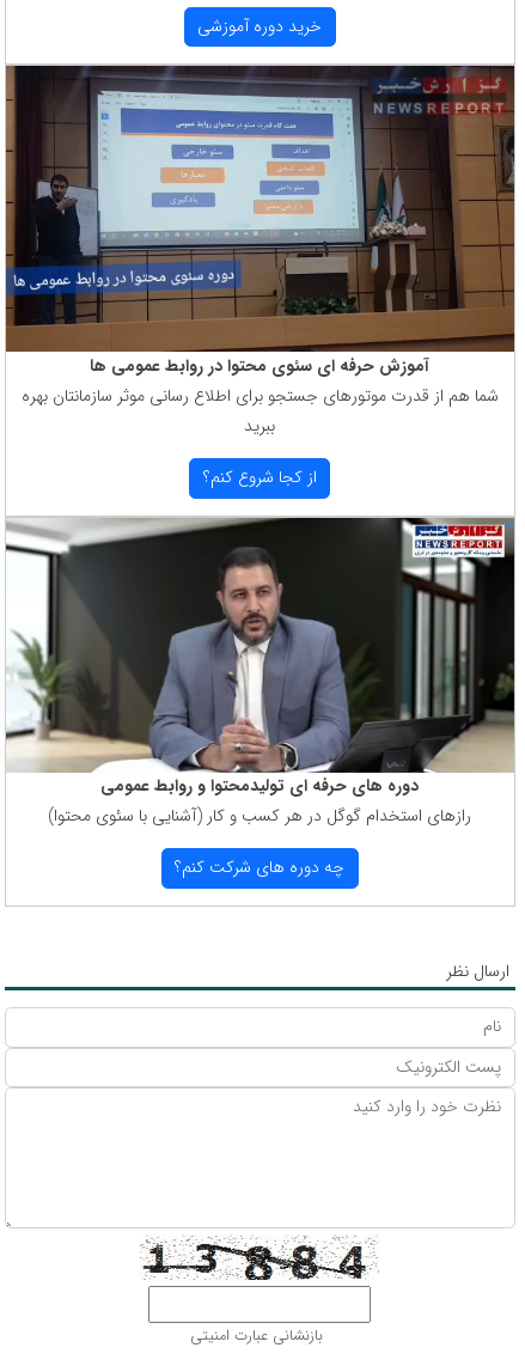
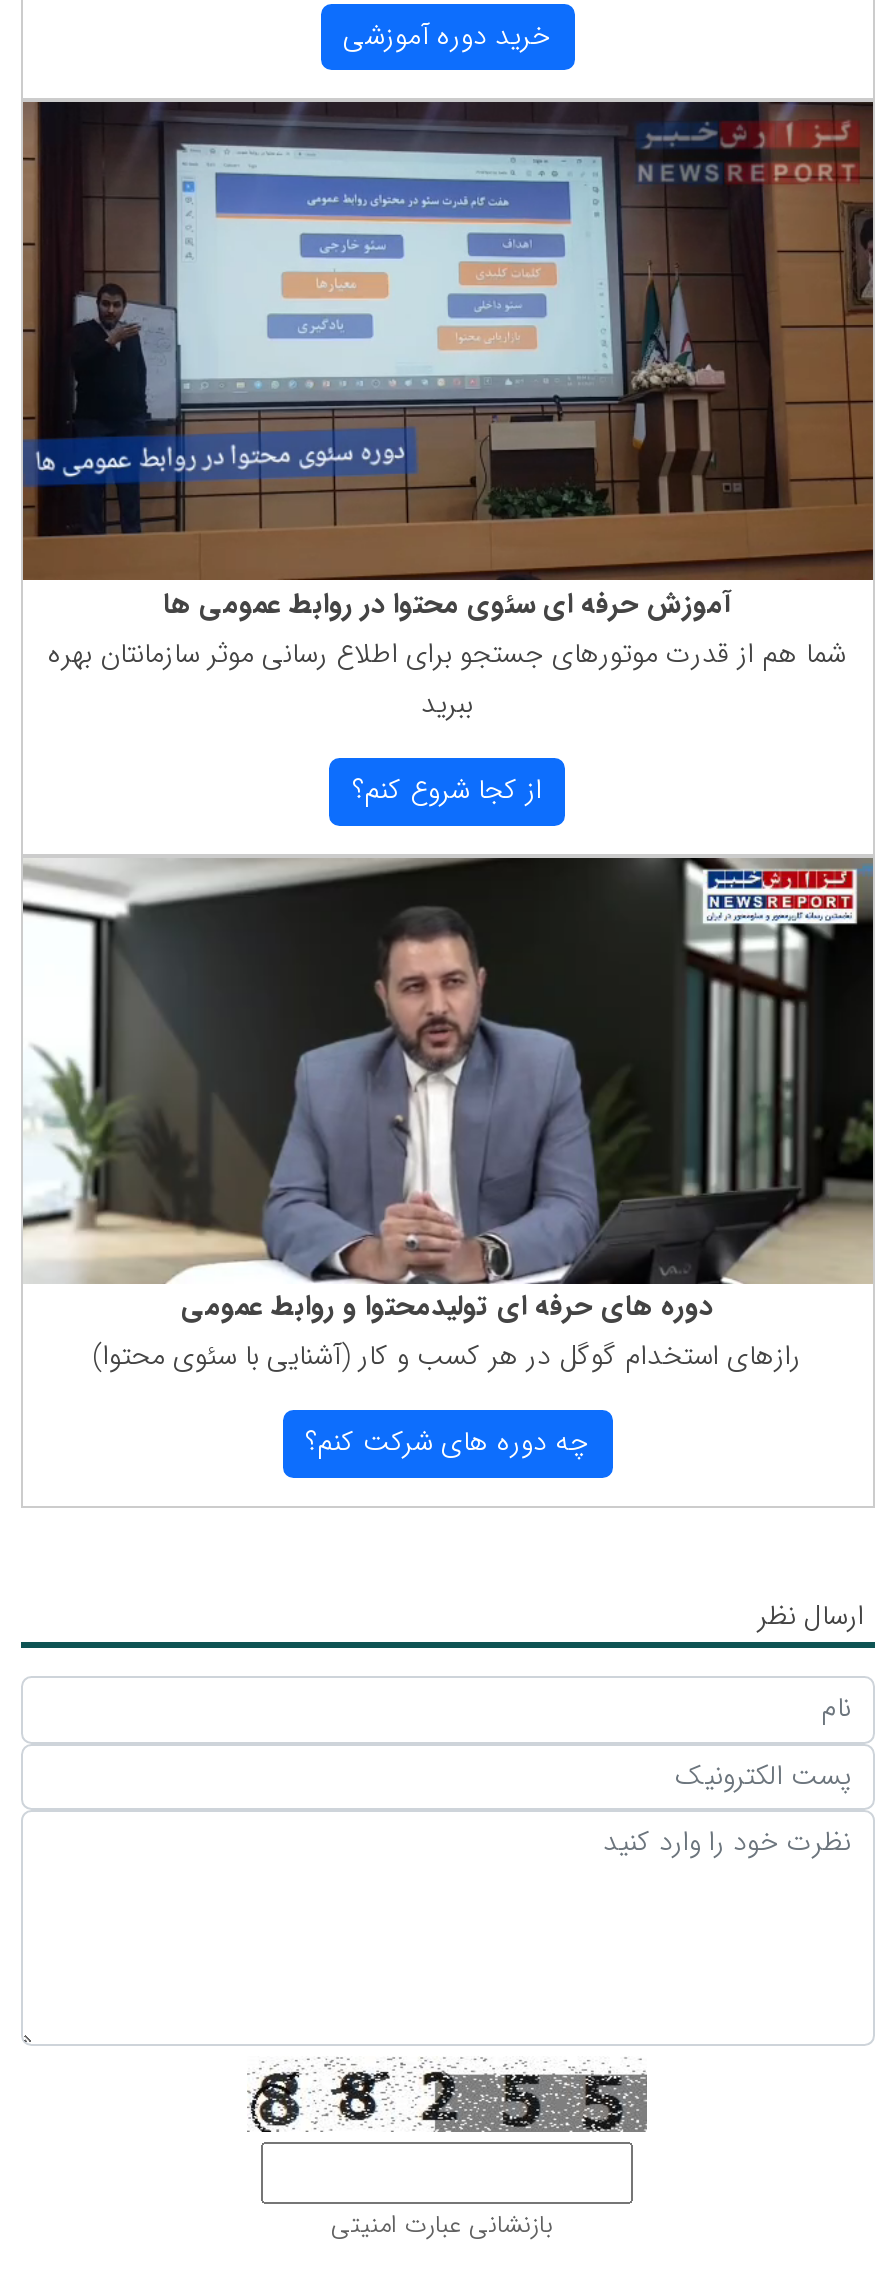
- [image]
+ [image]
